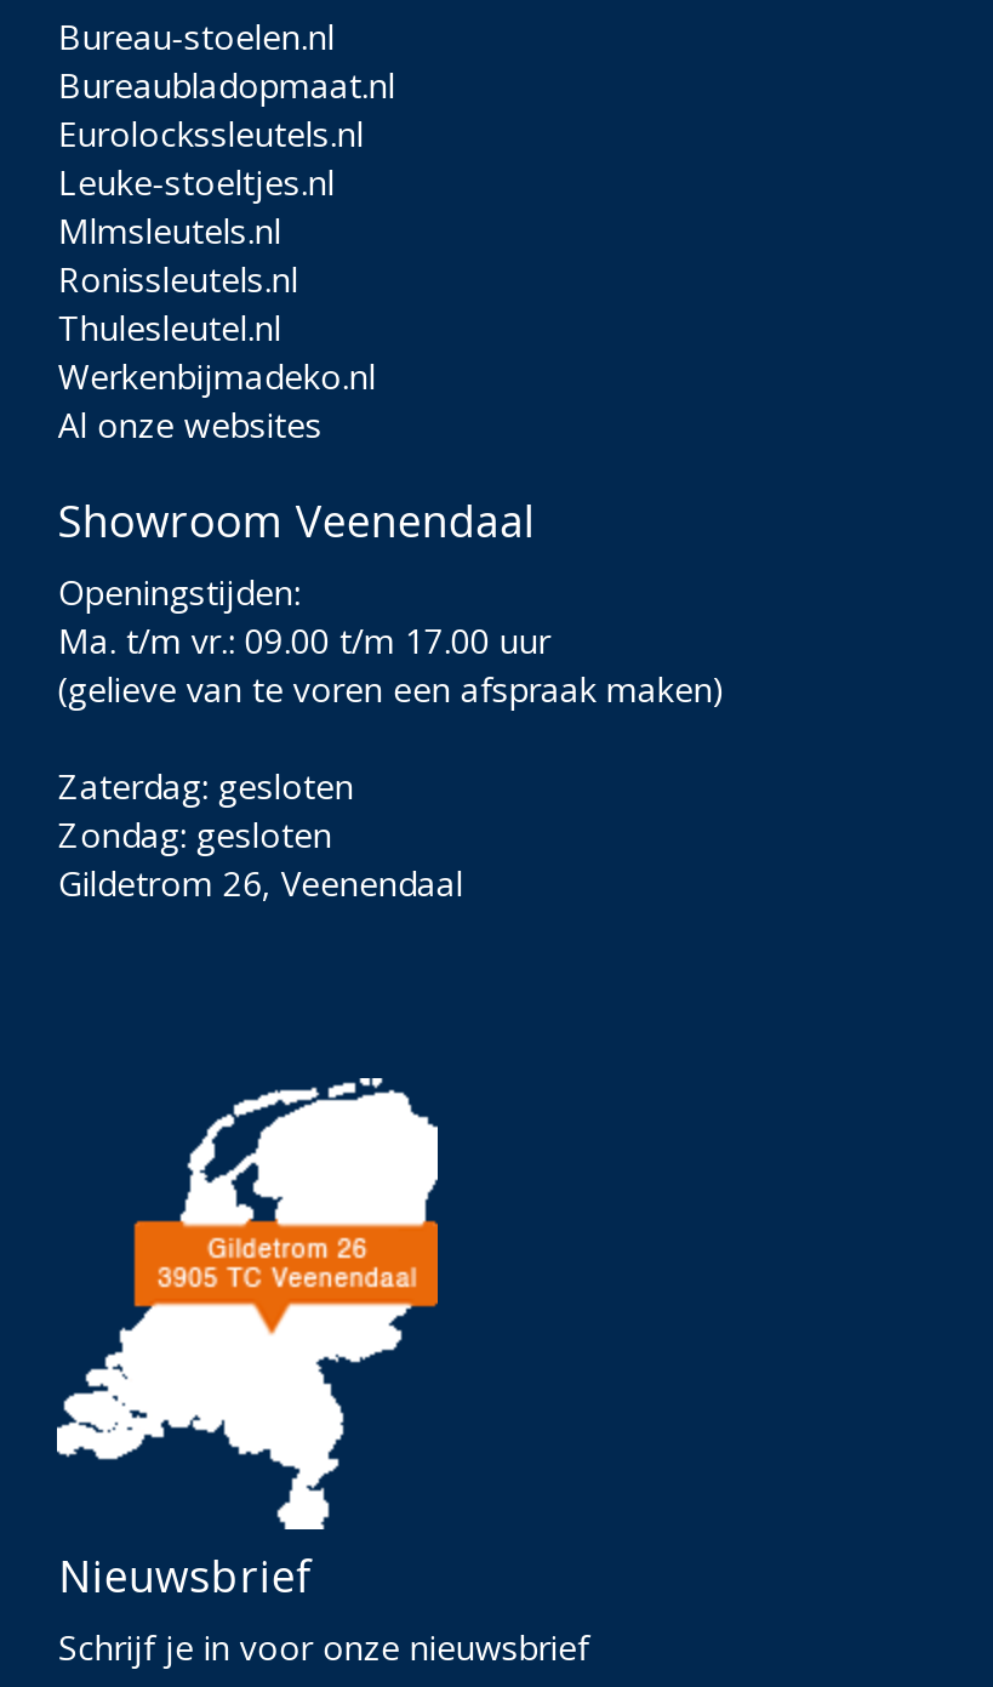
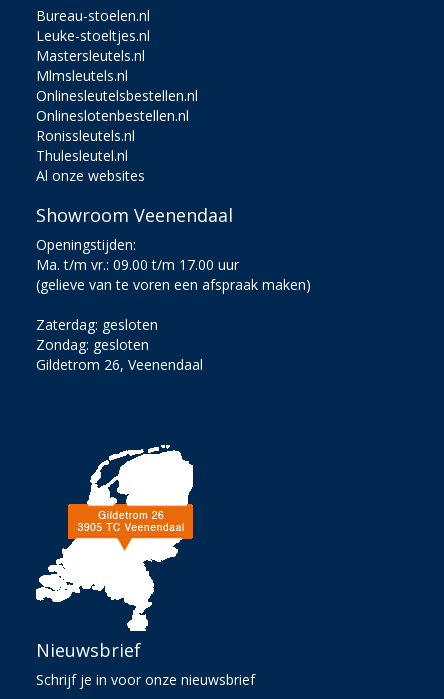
- Bureaubladopmaat.nl
- Eurolockssleutels.nl

moved up: Leuke-stoeltjes.nl

+ Mastersleutels.nl

moved up: Mlmsleutels.nl

+ Onlinesleutelsbestellen.nl
+ Onlineslotenbestellen.nl

moved down: Ronissleutels.nl | Thulesleutel.nl

- Werkenbijmadeko.nl
